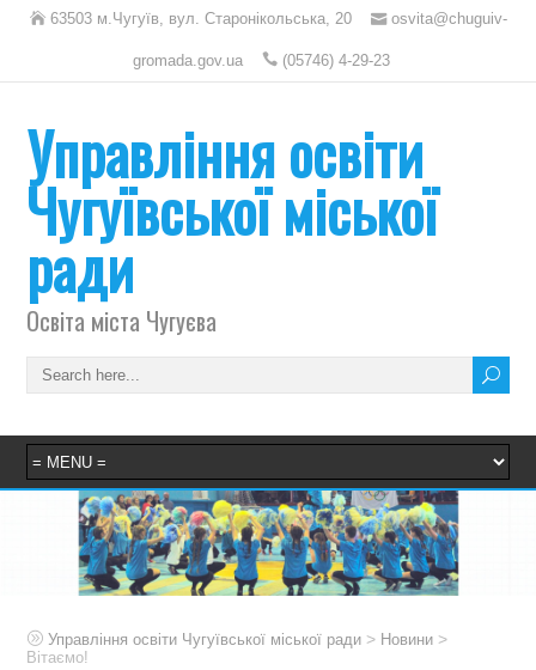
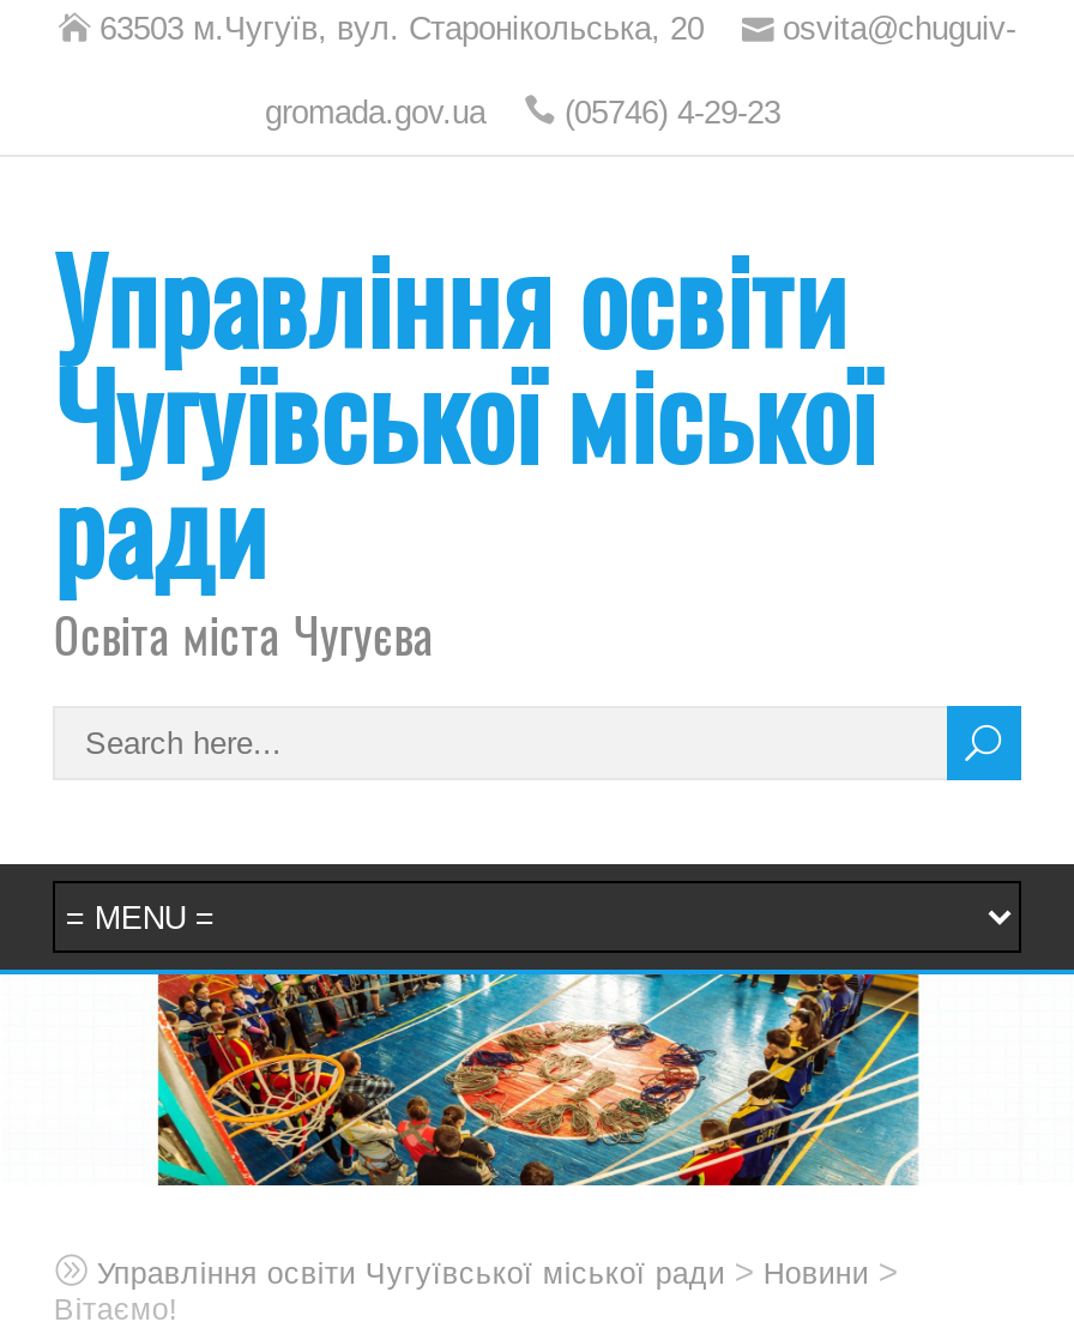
- [image]
+ [image]
